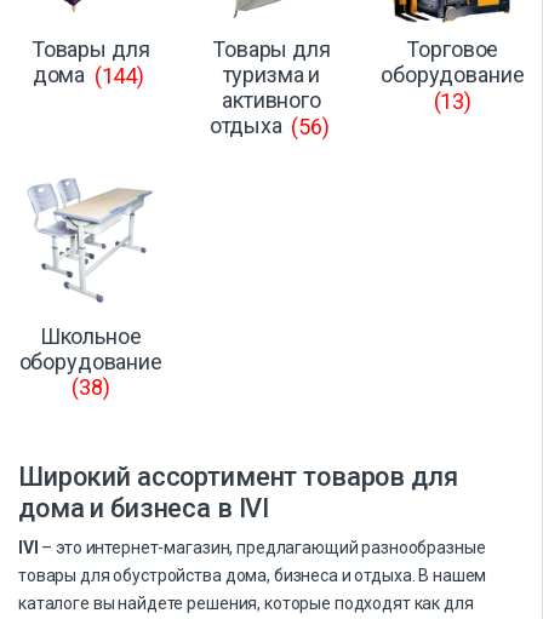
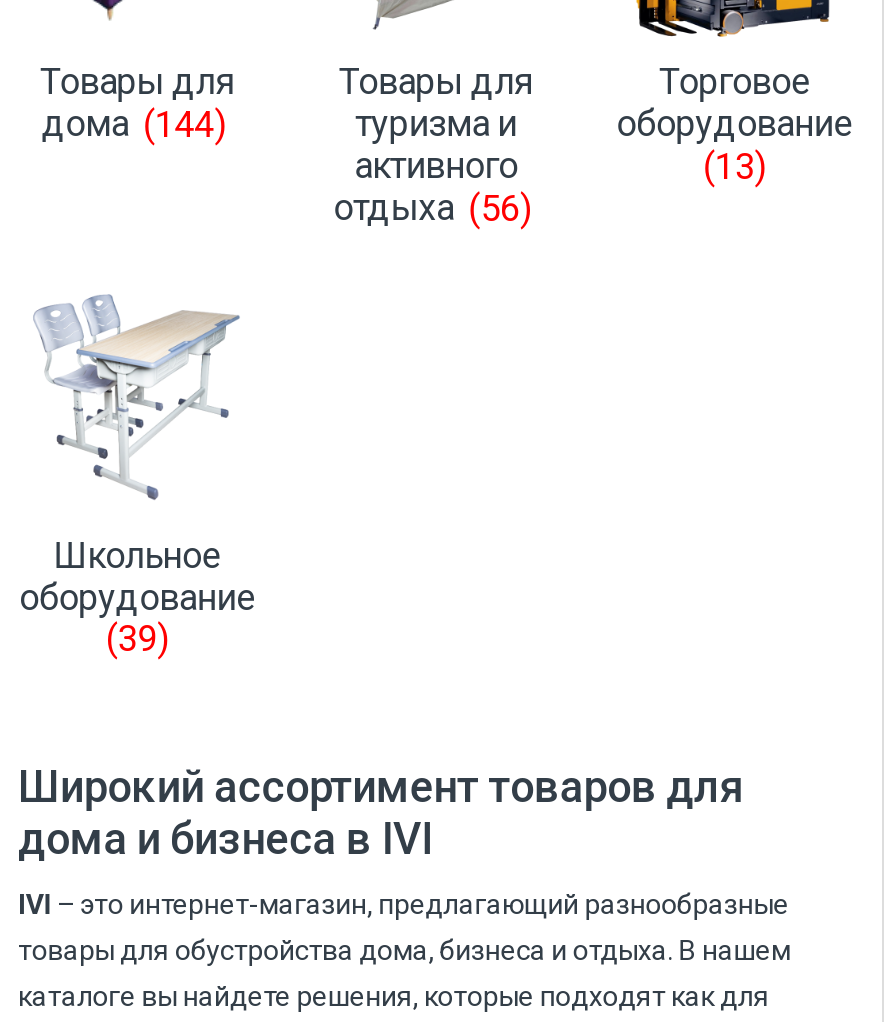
- (38)
+ (39)
